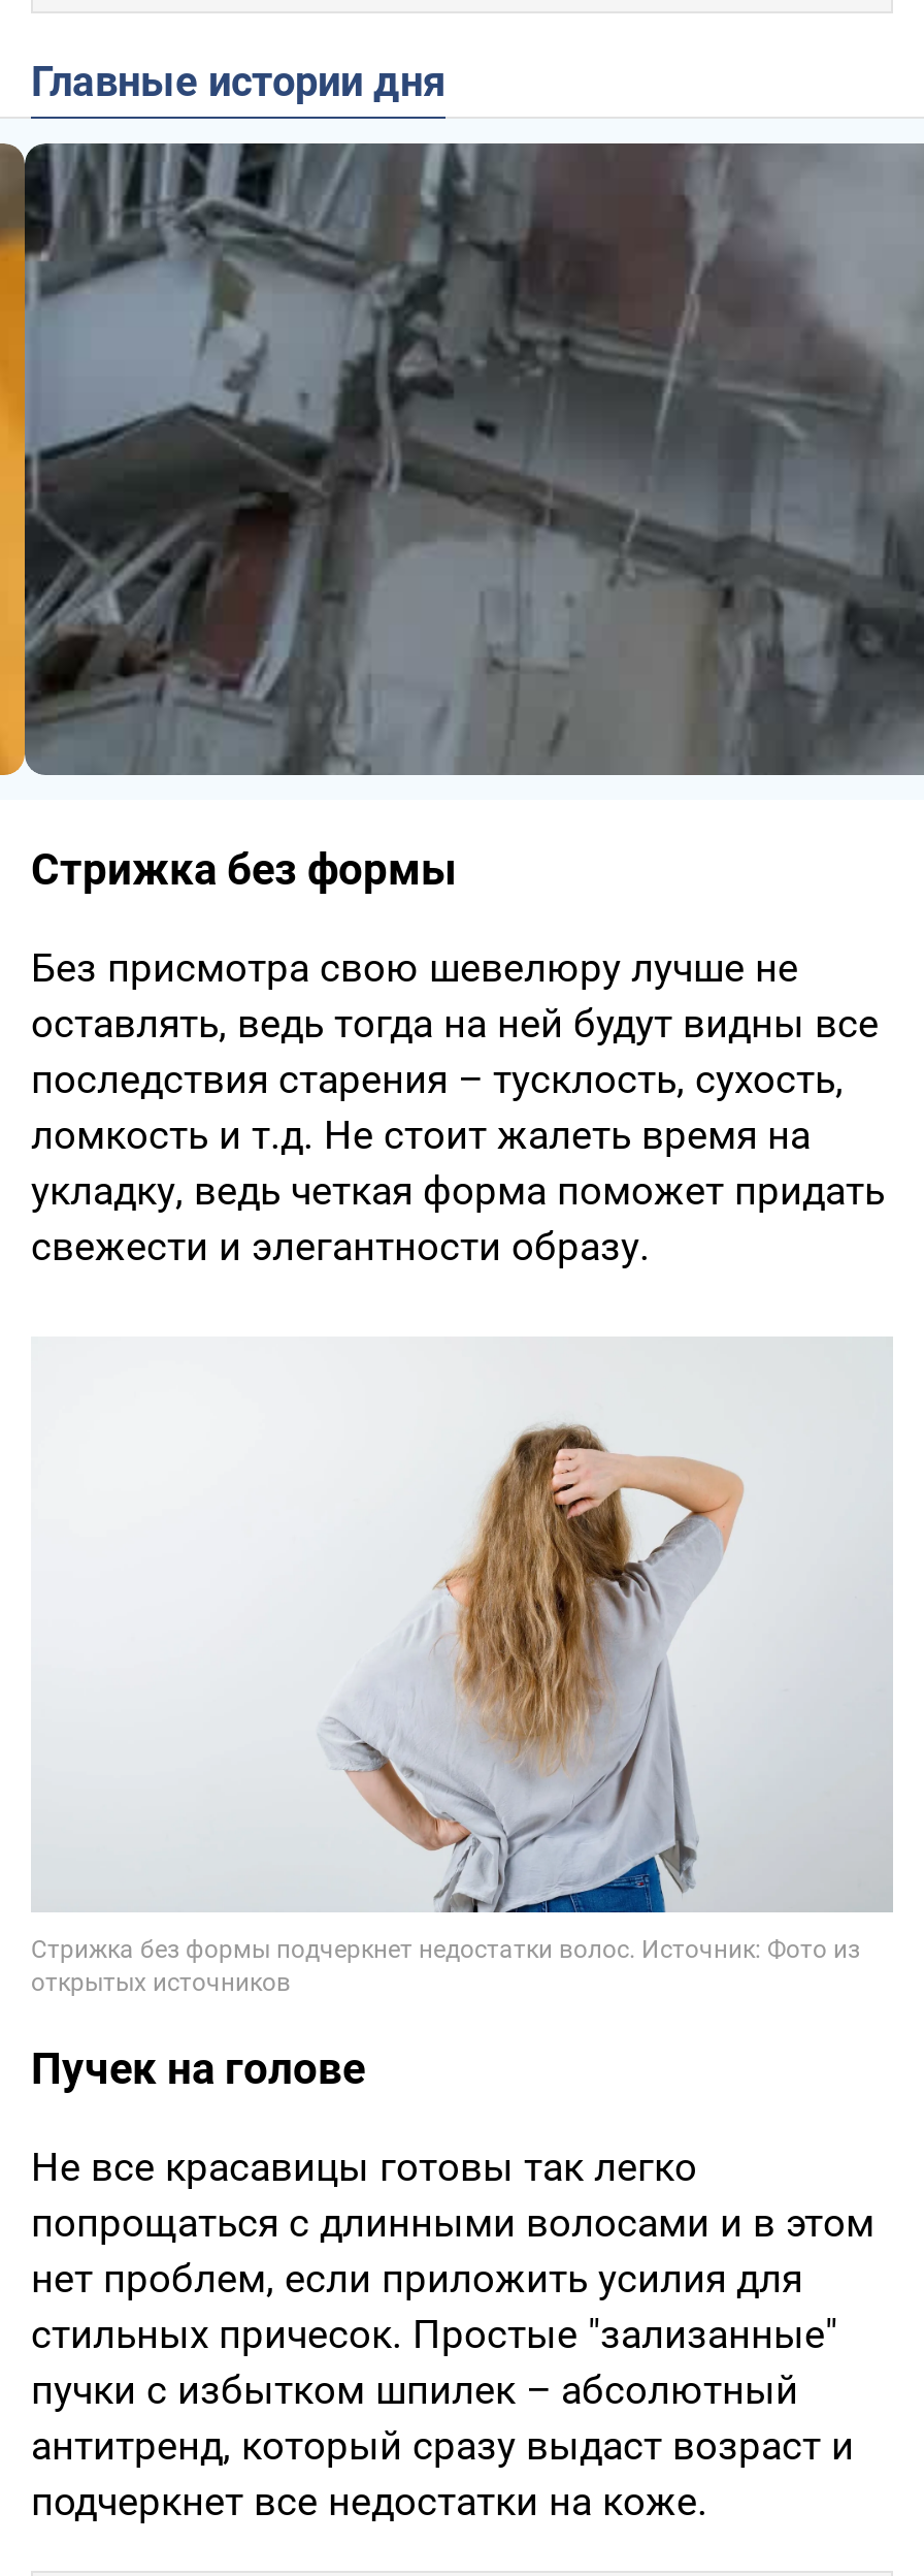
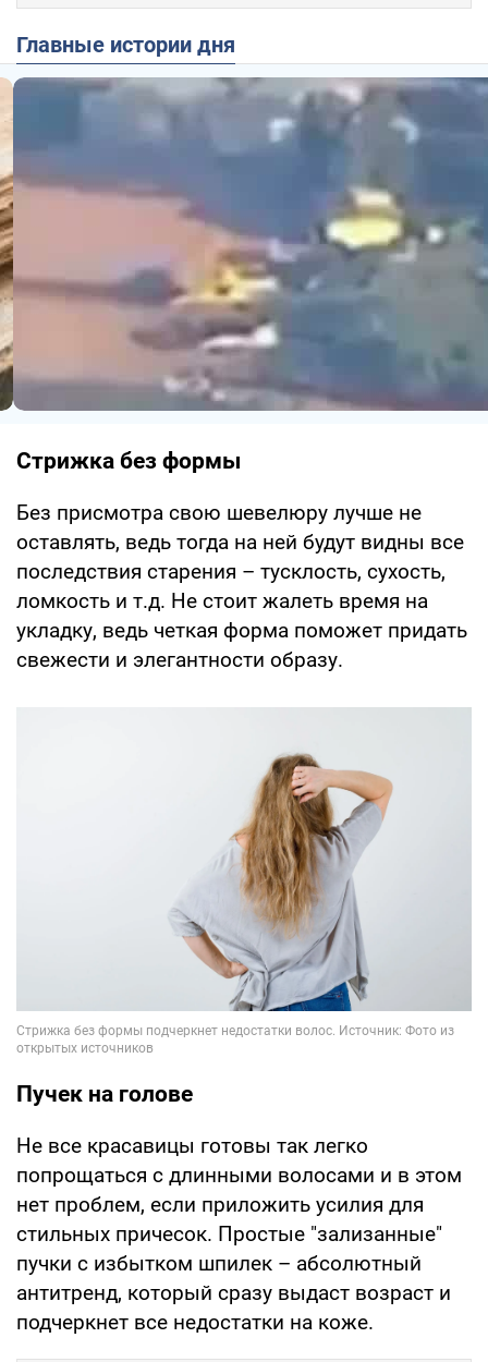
- [image]
+ [image]
